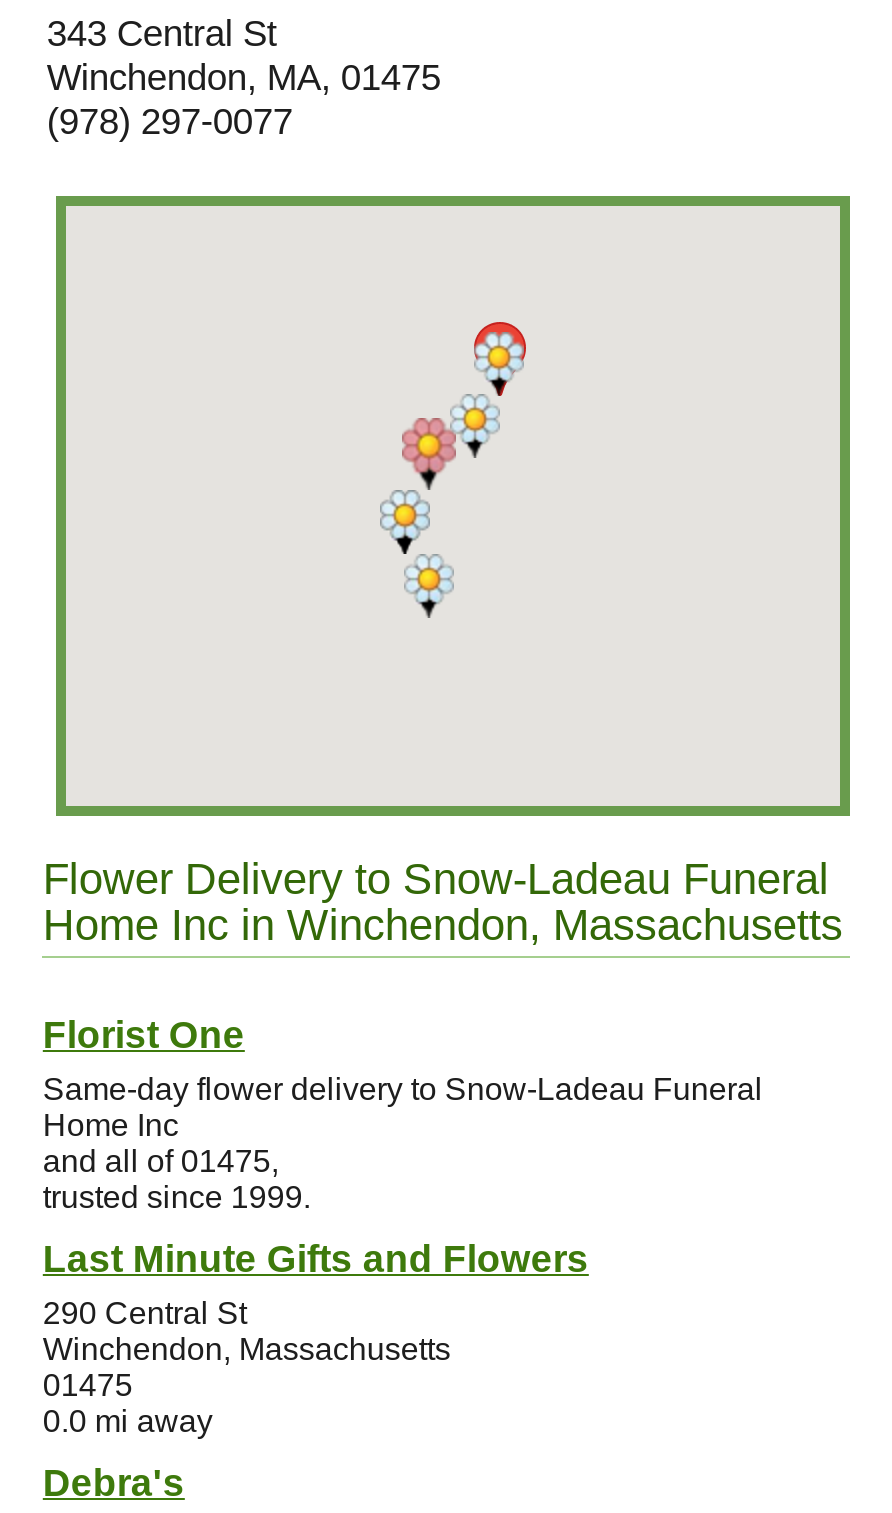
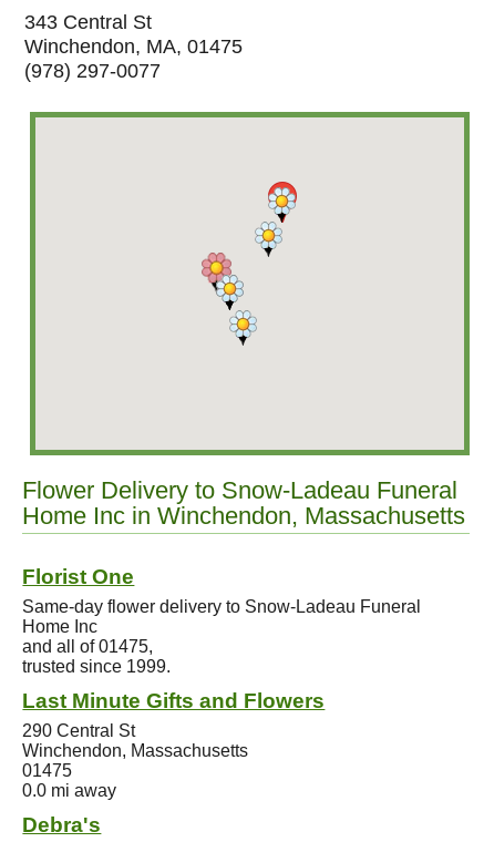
- [image]
+ [image]
